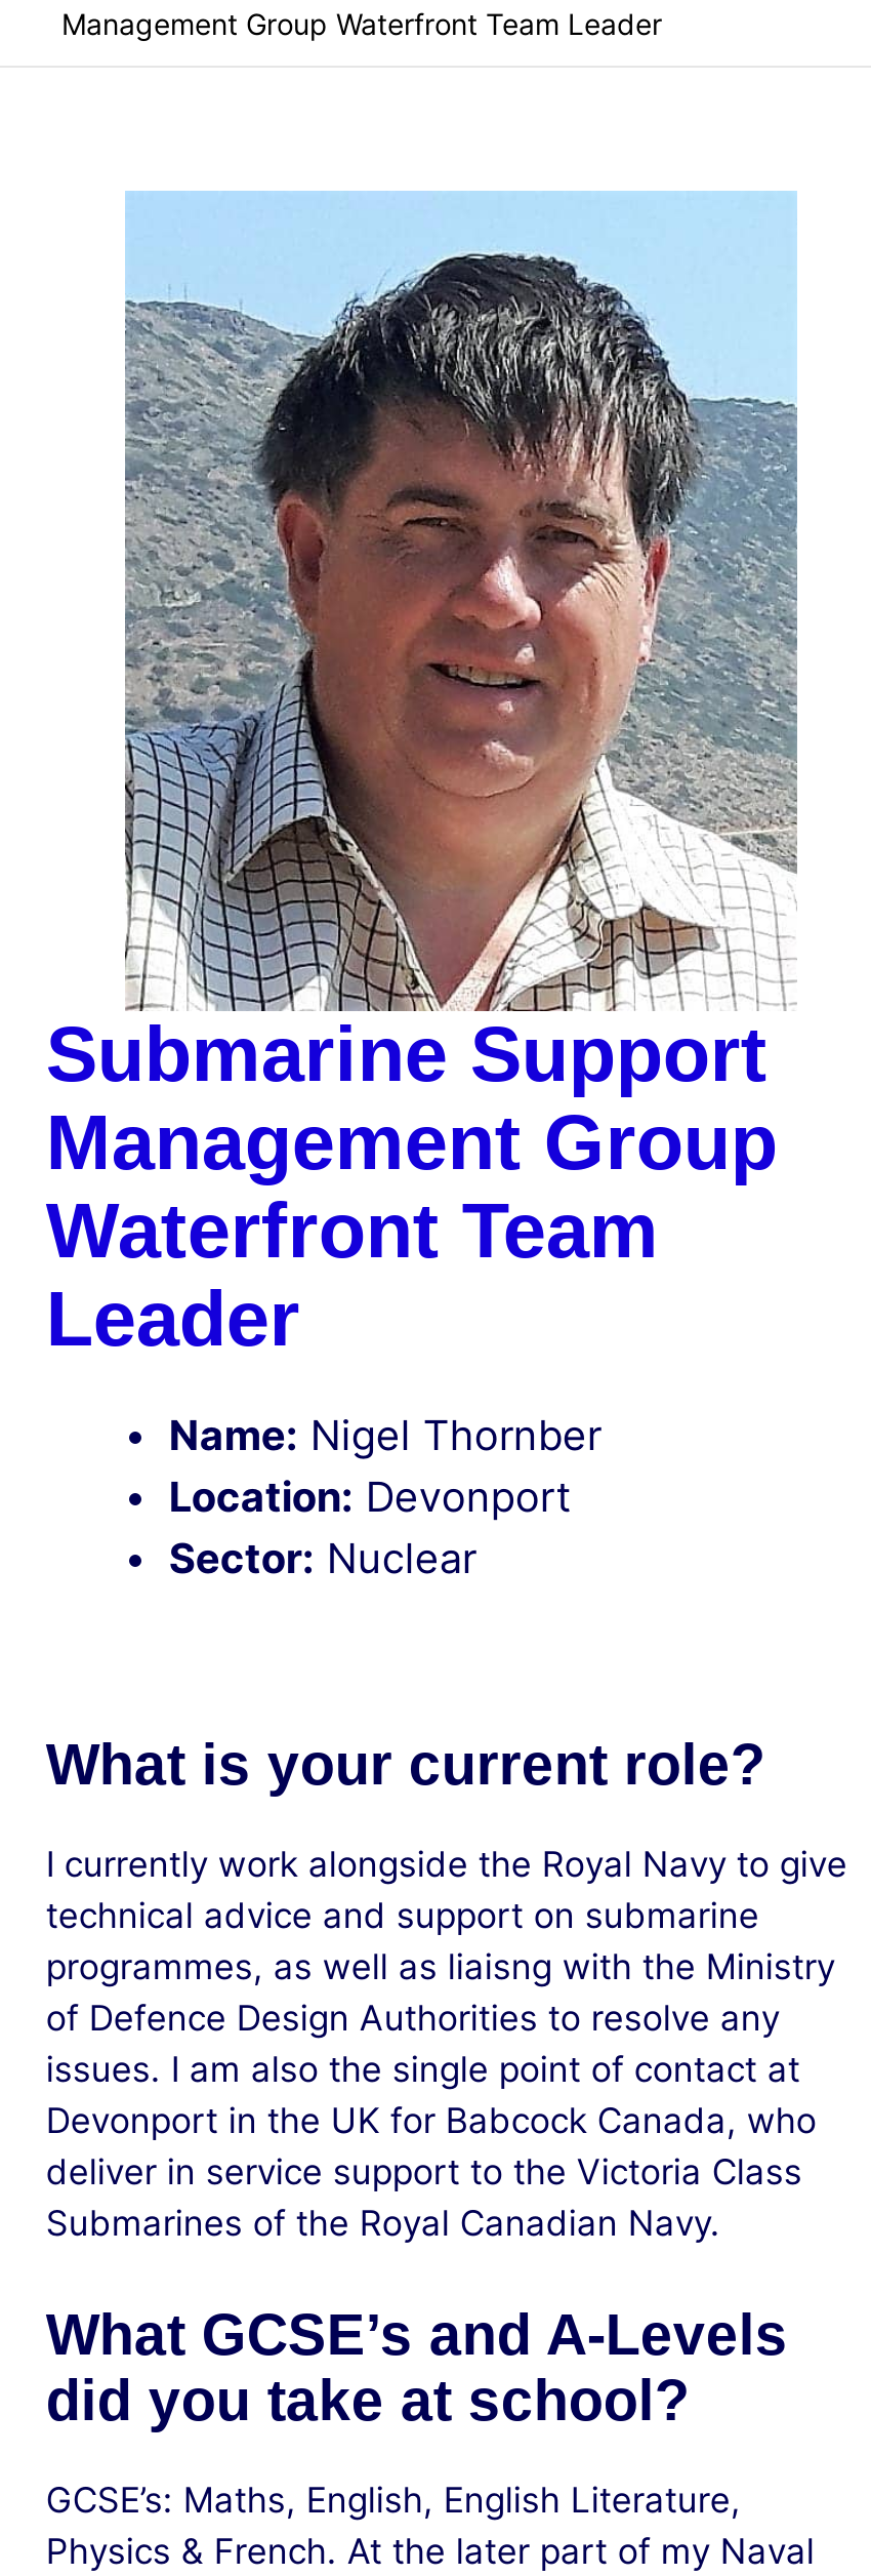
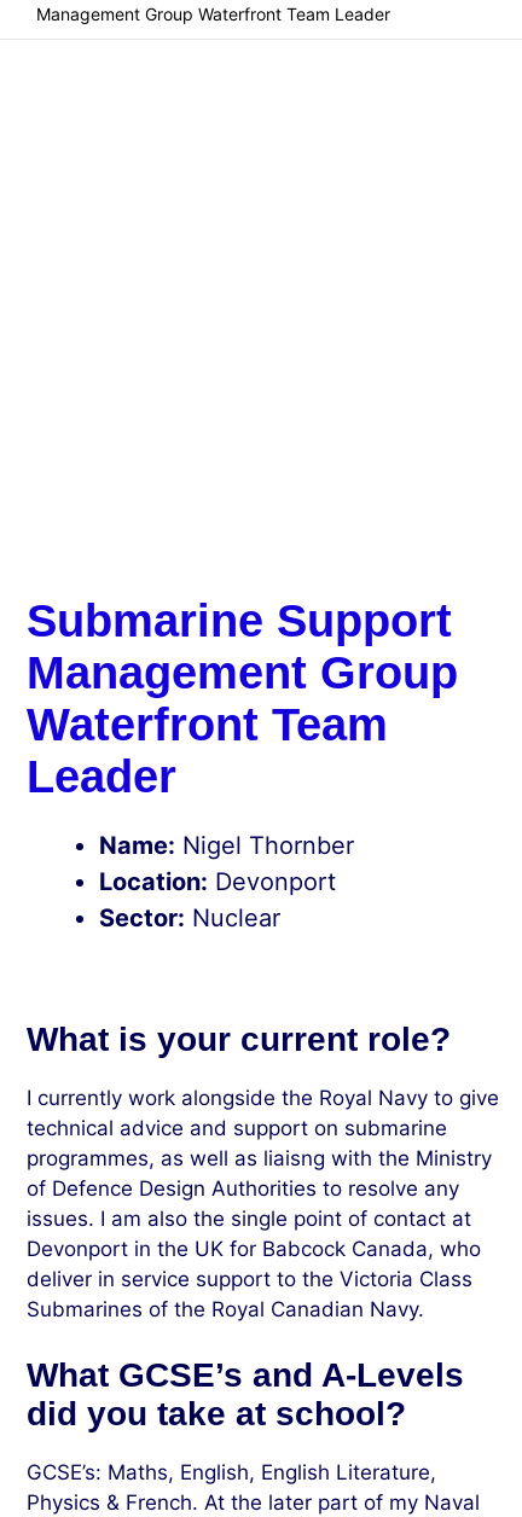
- [image]
